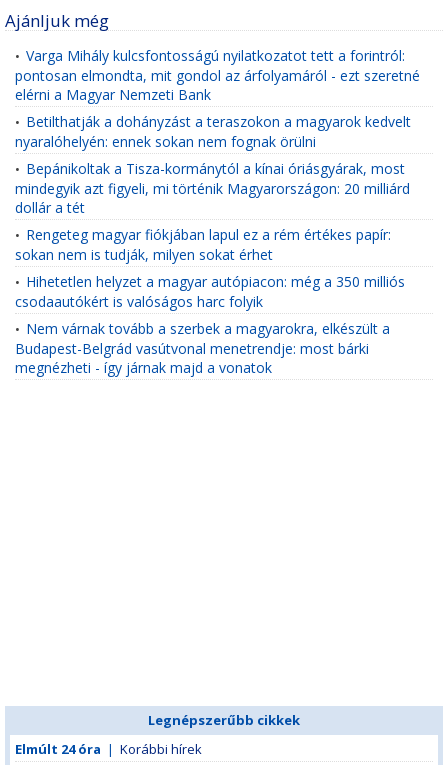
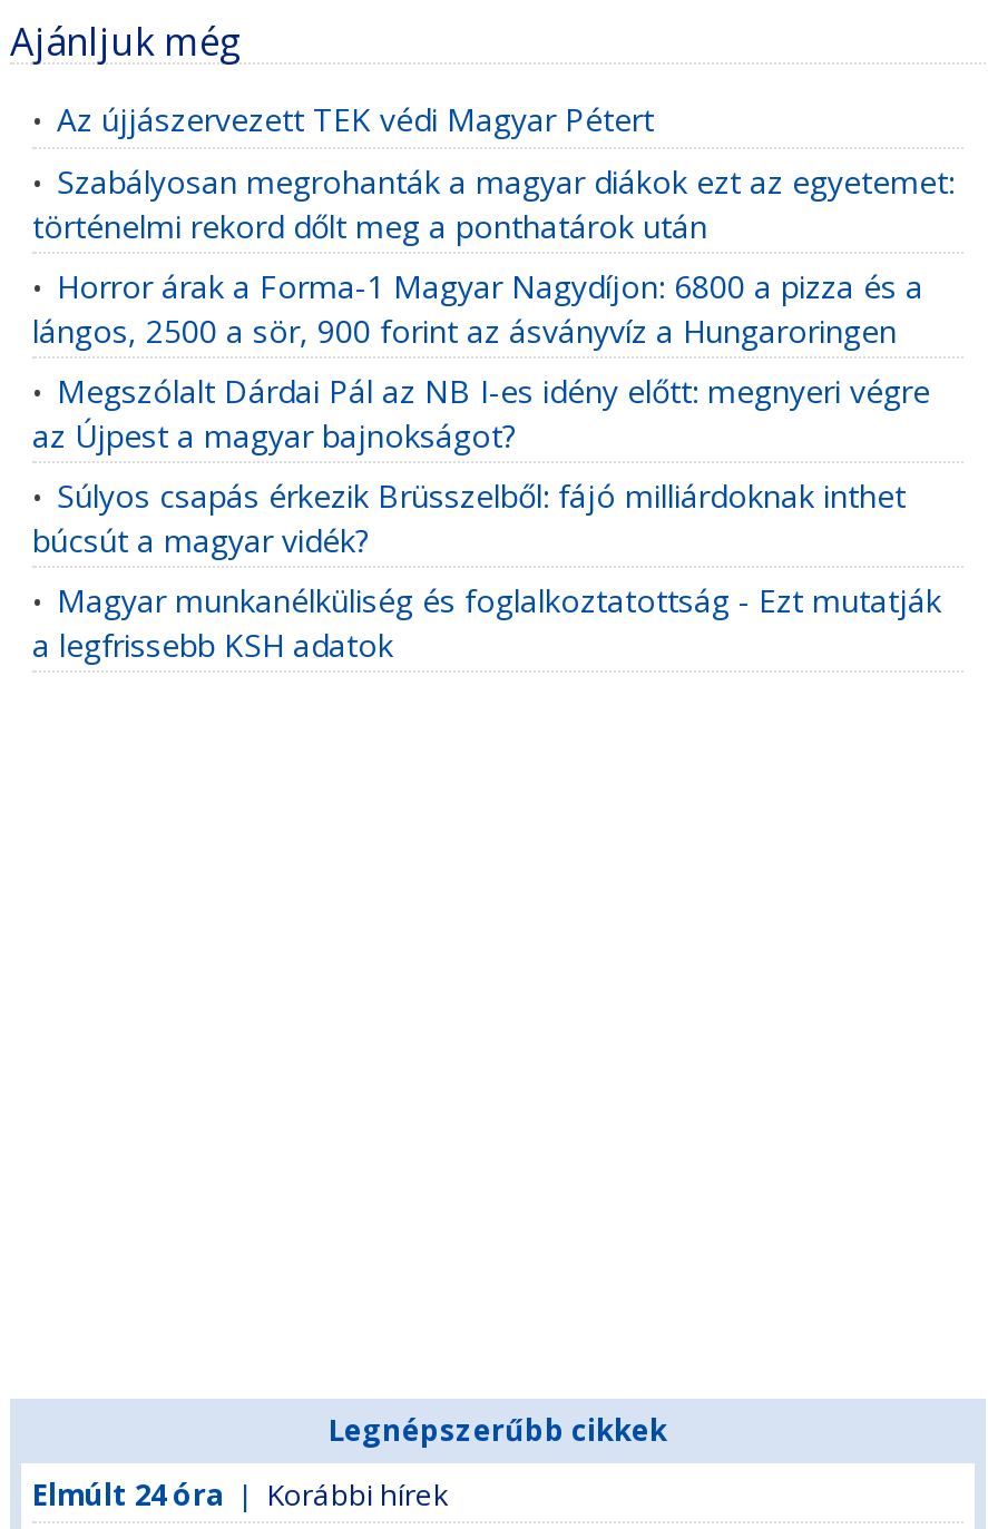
- • Varga Mihály kulcsfontosságú nyilatkozatot tett a forintról:
- pontosan elmondta, mit gondol az árfolyamáról - ezt szeretné
- elérni a Magyar Nemzeti Bank
+ • Az újjászervezett TEK védi Magyar Pétert

- • Betilthatják a dohányzást a teraszokon a magyarok kedvelt
- nyaralóhelyén: ennek sokan nem fognak örülni
+ • Szabályosan megrohanták a magyar diákok ezt az egyetemet:
+ történelmi rekord dőlt meg a ponthatárok után

- • Bepánikoltak a Tisza-kormánytól a kínai óriásgyárak, most
- mindegyik azt figyeli, mi történik Magyarországon: 20 milliárd
- dollár a tét
+ • Horror árak a Forma-1 Magyar Nagydíjon: 6800 a pizza és a
+ lángos, 2500 a sör, 900 forint az ásványvíz a Hungaroringen

- • Rengeteg magyar fiókjában lapul ez a rém értékes papír:
- sokan nem is tudják, milyen sokat érhet
+ • Megszólalt Dárdai Pál az NB I-es idény előtt: megnyeri végre
+ az Újpest a magyar bajnokságot?

- • Hihetetlen helyzet a magyar autópiacon: még a 350 milliós
- csodaautókért is valóságos harc folyik
+ • Súlyos csapás érkezik Brüsszelből: fájó milliárdoknak inthet
+ búcsút a magyar vidék?

- • Nem várnak tovább a szerbek a magyarokra, elkészült a
- Budapest-Belgrád vasútvonal menetrendje: most bárki
- megnézheti - így járnak majd a vonatok
+ • Magyar munkanélküliség és foglalkoztatottság - Ezt mutatják
+ a legfrissebb KSH adatok
